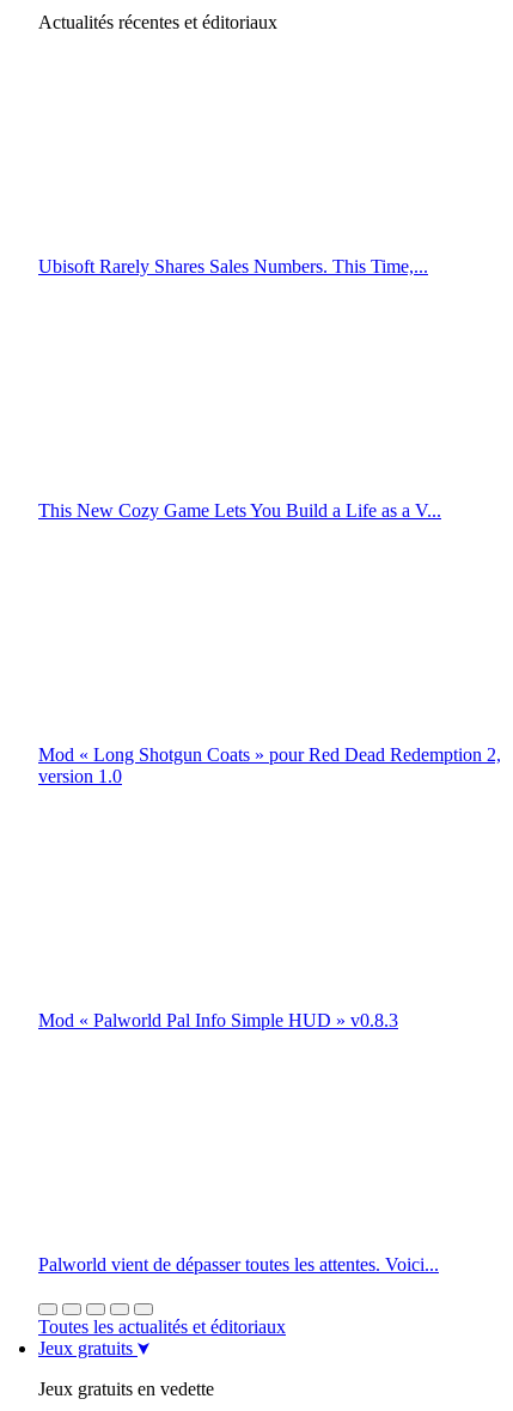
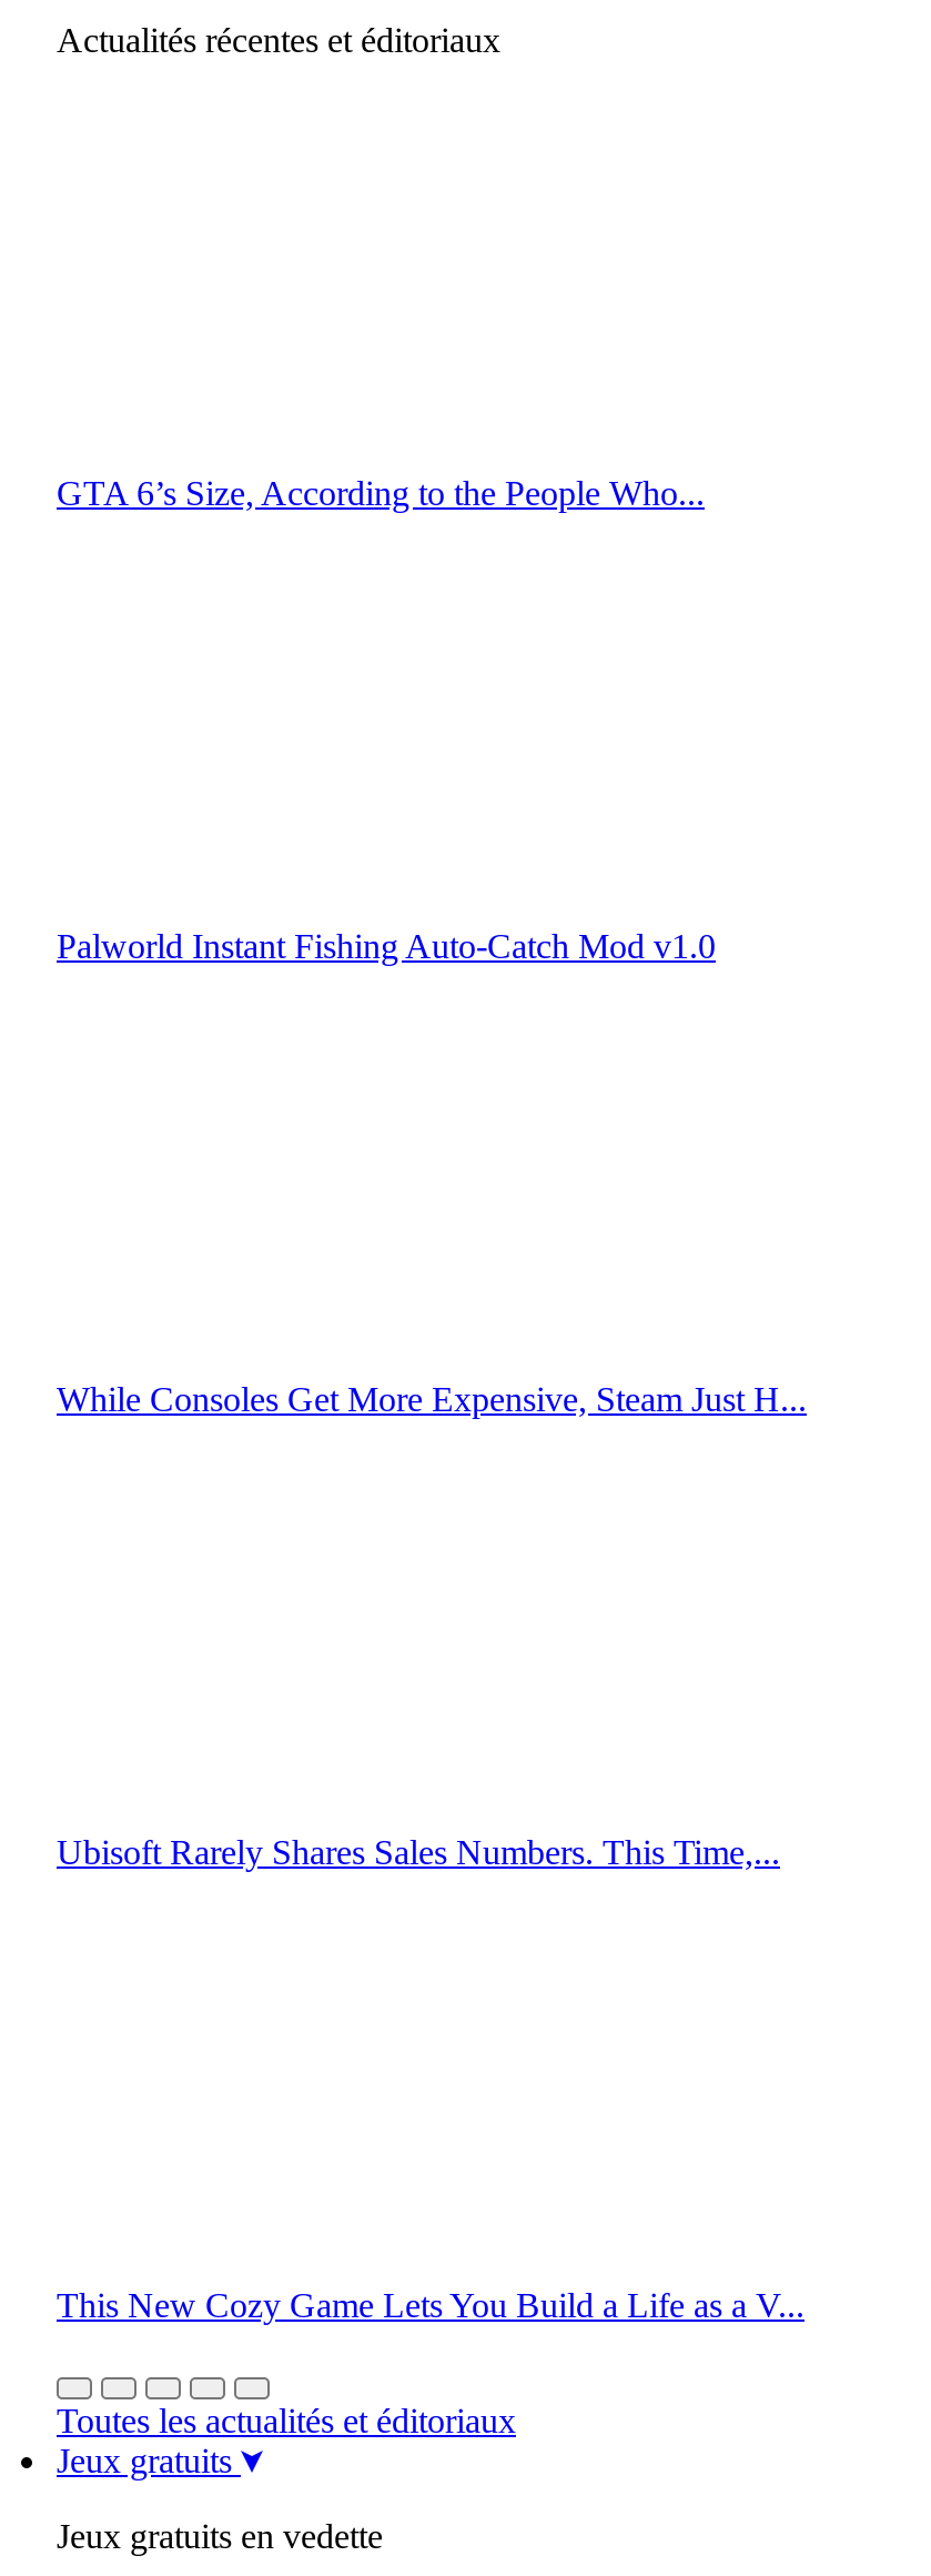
+ GTA 6’s Size, According to the People Who...

+ Palworld Instant Fishing Auto-Catch Mod v1.0

+ While Consoles Get More Expensive, Steam Just H...

moved down: Ubisoft Rarely Shares Sales Numbers. This Time,... | This New Cozy Game Lets You Build a Life as a V...

- Mod « Long Shotgun Coats » pour Red Dead Redemption 2,
- version 1.0

- Mod « Palworld Pal Info Simple HUD » v0.8.3

- Palworld vient de dépasser toutes les attentes. Voici...
